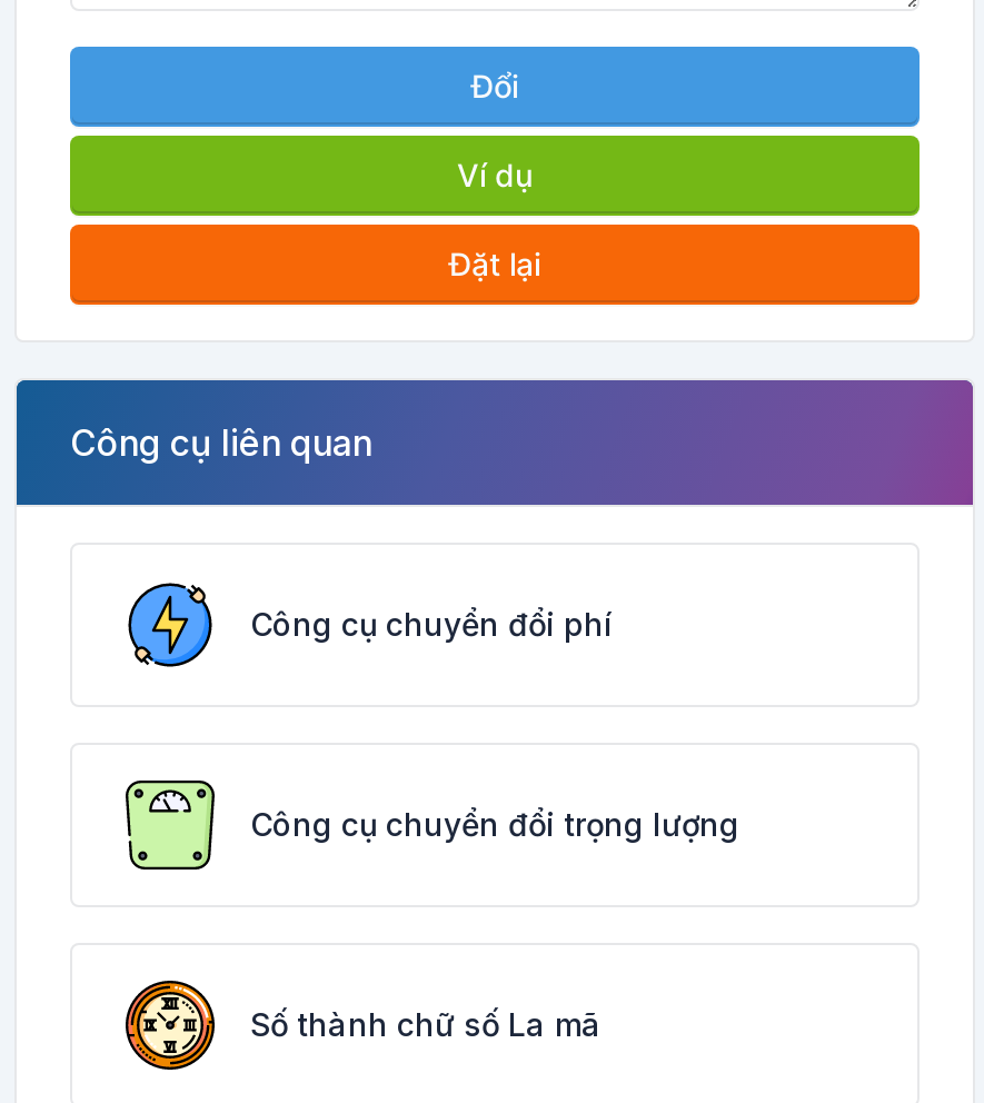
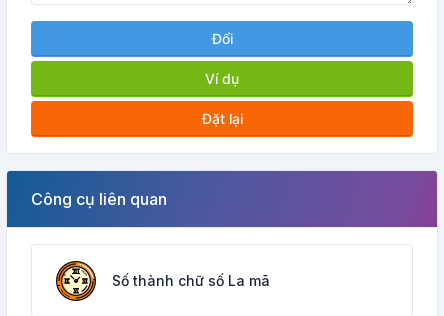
- [image]
- Công cụ chuyển đổi phí

- [image]
- Công cụ chuyển đổi trọng lượng
